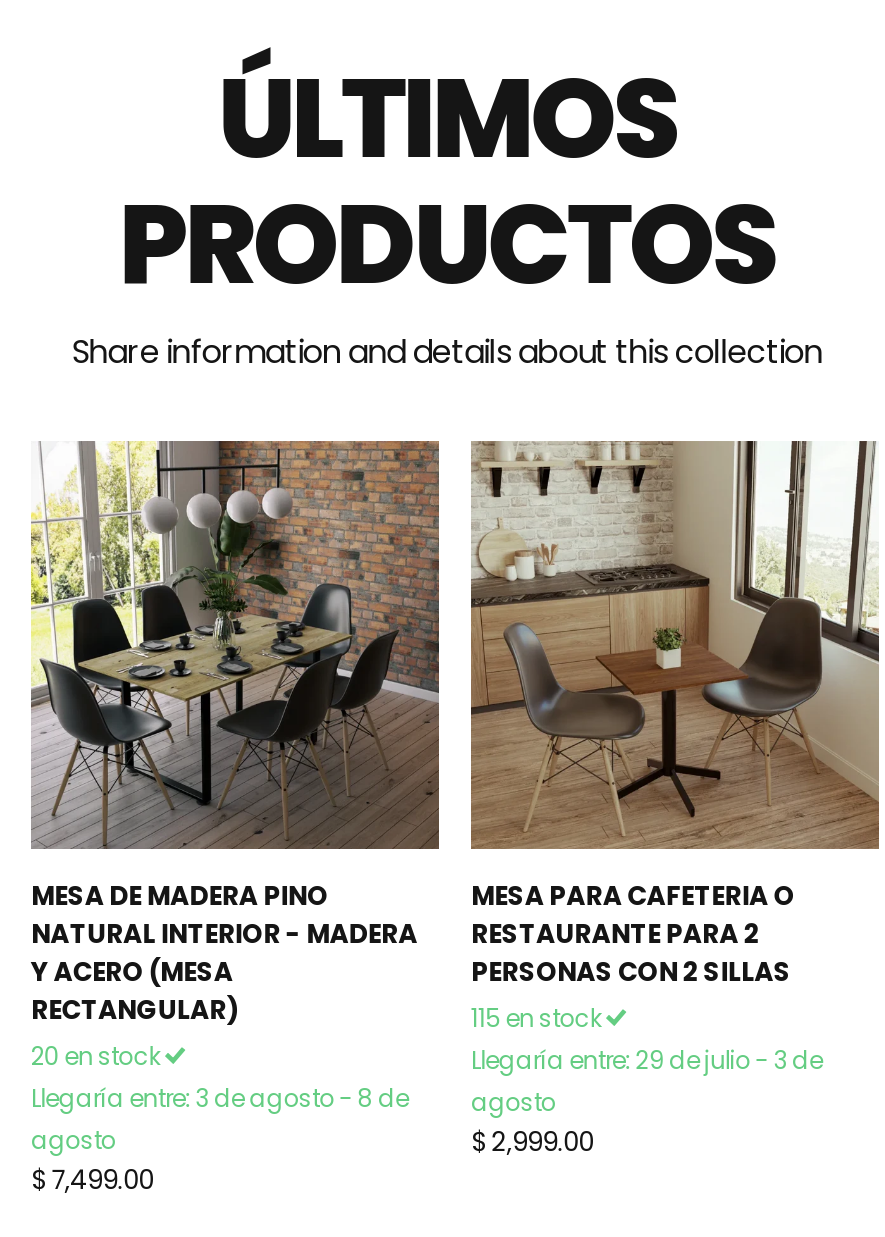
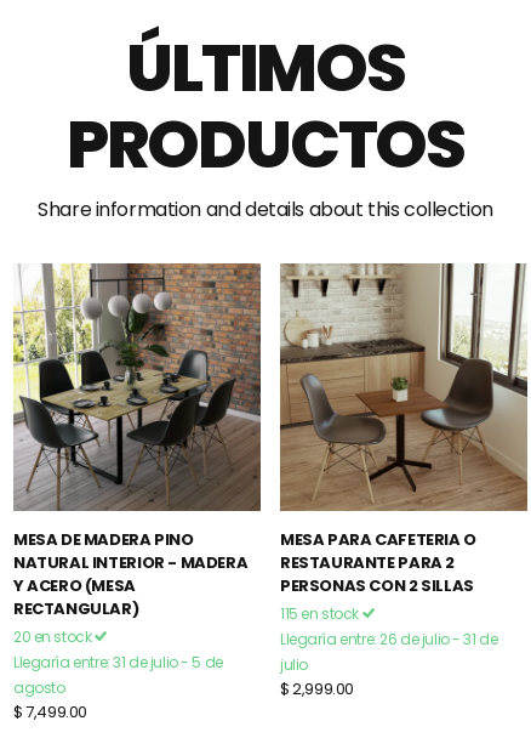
- Llegaría entre: 29 de julio - 3 de
- agosto
+ Llegaría entre: 26 de julio - 31 de
+ julio

- Llegaría entre: 3 de agosto - 8 de
+ Llegaría entre: 31 de julio - 5 de
